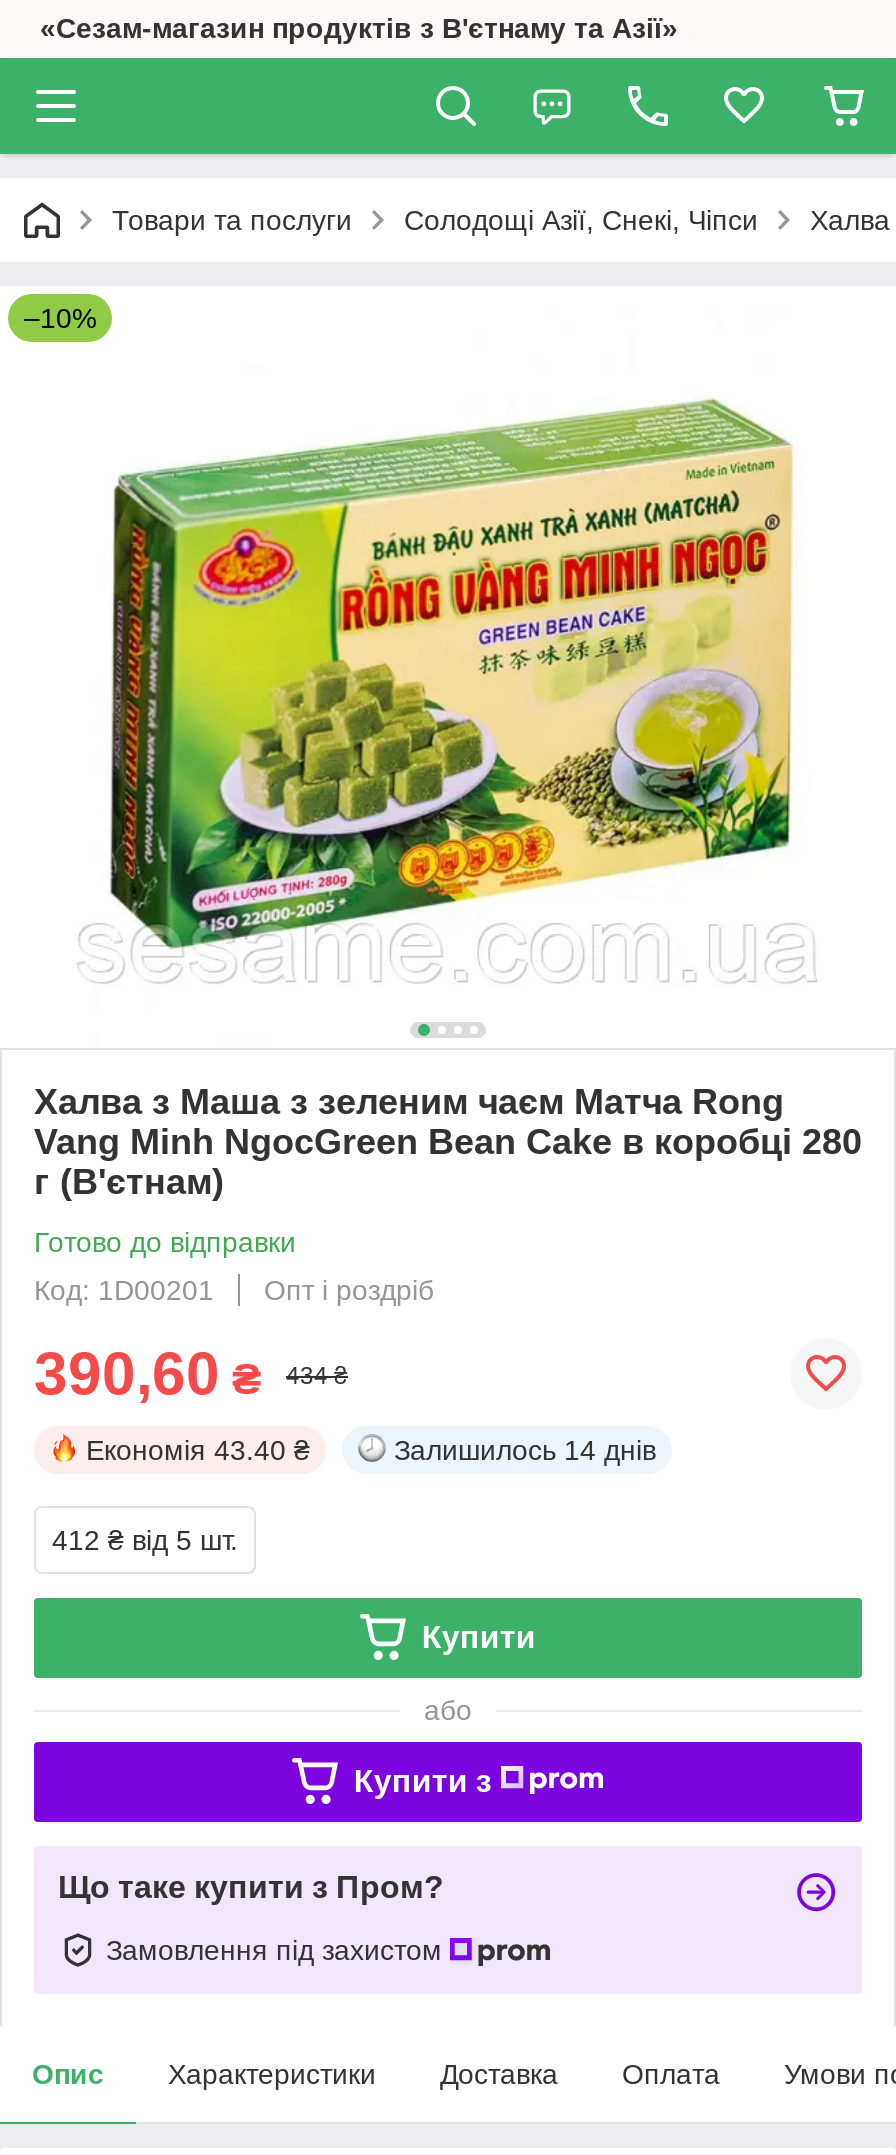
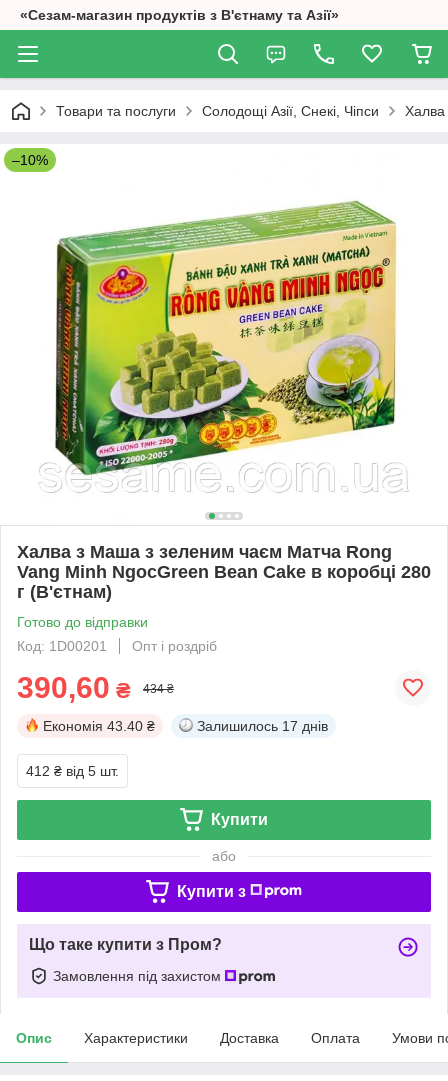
- Залишилось 14 днів
+ Залишилось 17 днів
